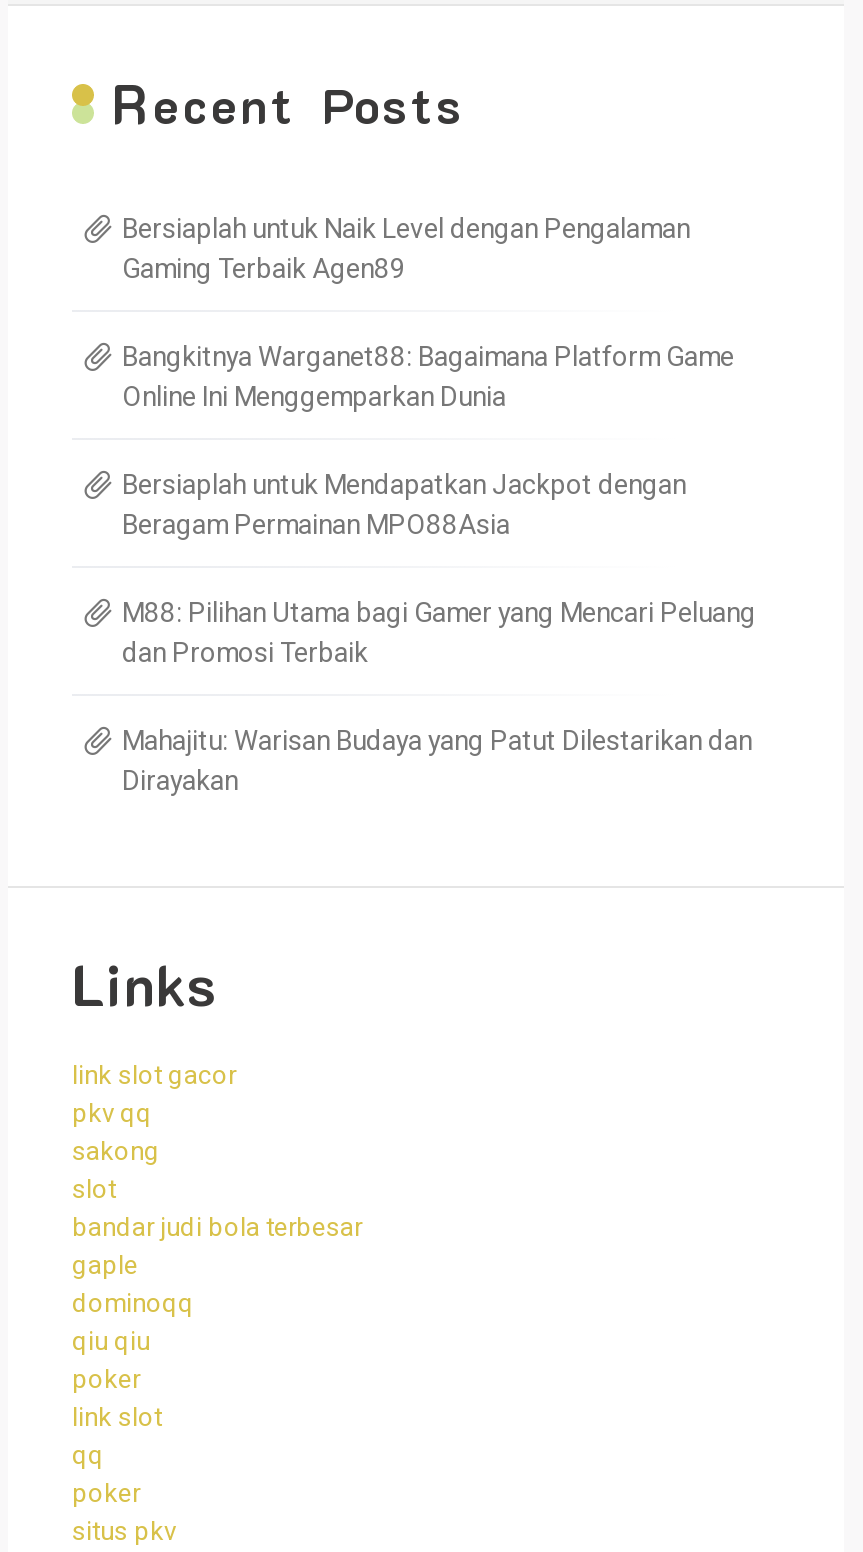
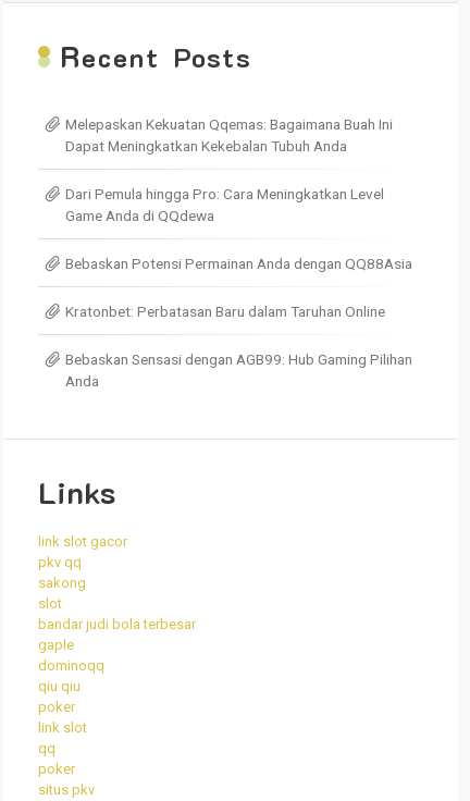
- Bersiaplah untuk Naik Level dengan Pengalaman
- Gaming Terbaik Agen89
+ Melepaskan Kekuatan Qqemas: Bagaimana Buah Ini
+ Dapat Meningkatkan Kekebalan Tubuh Anda

- Bangkitnya Warganet88: Bagaimana Platform Game
- Online Ini Menggemparkan Dunia
+ Dari Pemula hingga Pro: Cara Meningkatkan Level
+ Game Anda di QQdewa

- Bersiaplah untuk Mendapatkan Jackpot dengan
- Beragam Permainan MPO88Asia
+ Bebaskan Potensi Permainan Anda dengan QQ88Asia

- M88: Pilihan Utama bagi Gamer yang Mencari Peluang
- dan Promosi Terbaik
+ Kratonbet: Perbatasan Baru dalam Taruhan Online

- Mahajitu: Warisan Budaya yang Patut Dilestarikan dan
- Dirayakan
+ Bebaskan Sensasi dengan AGB99: Hub Gaming Pilihan
+ Anda
